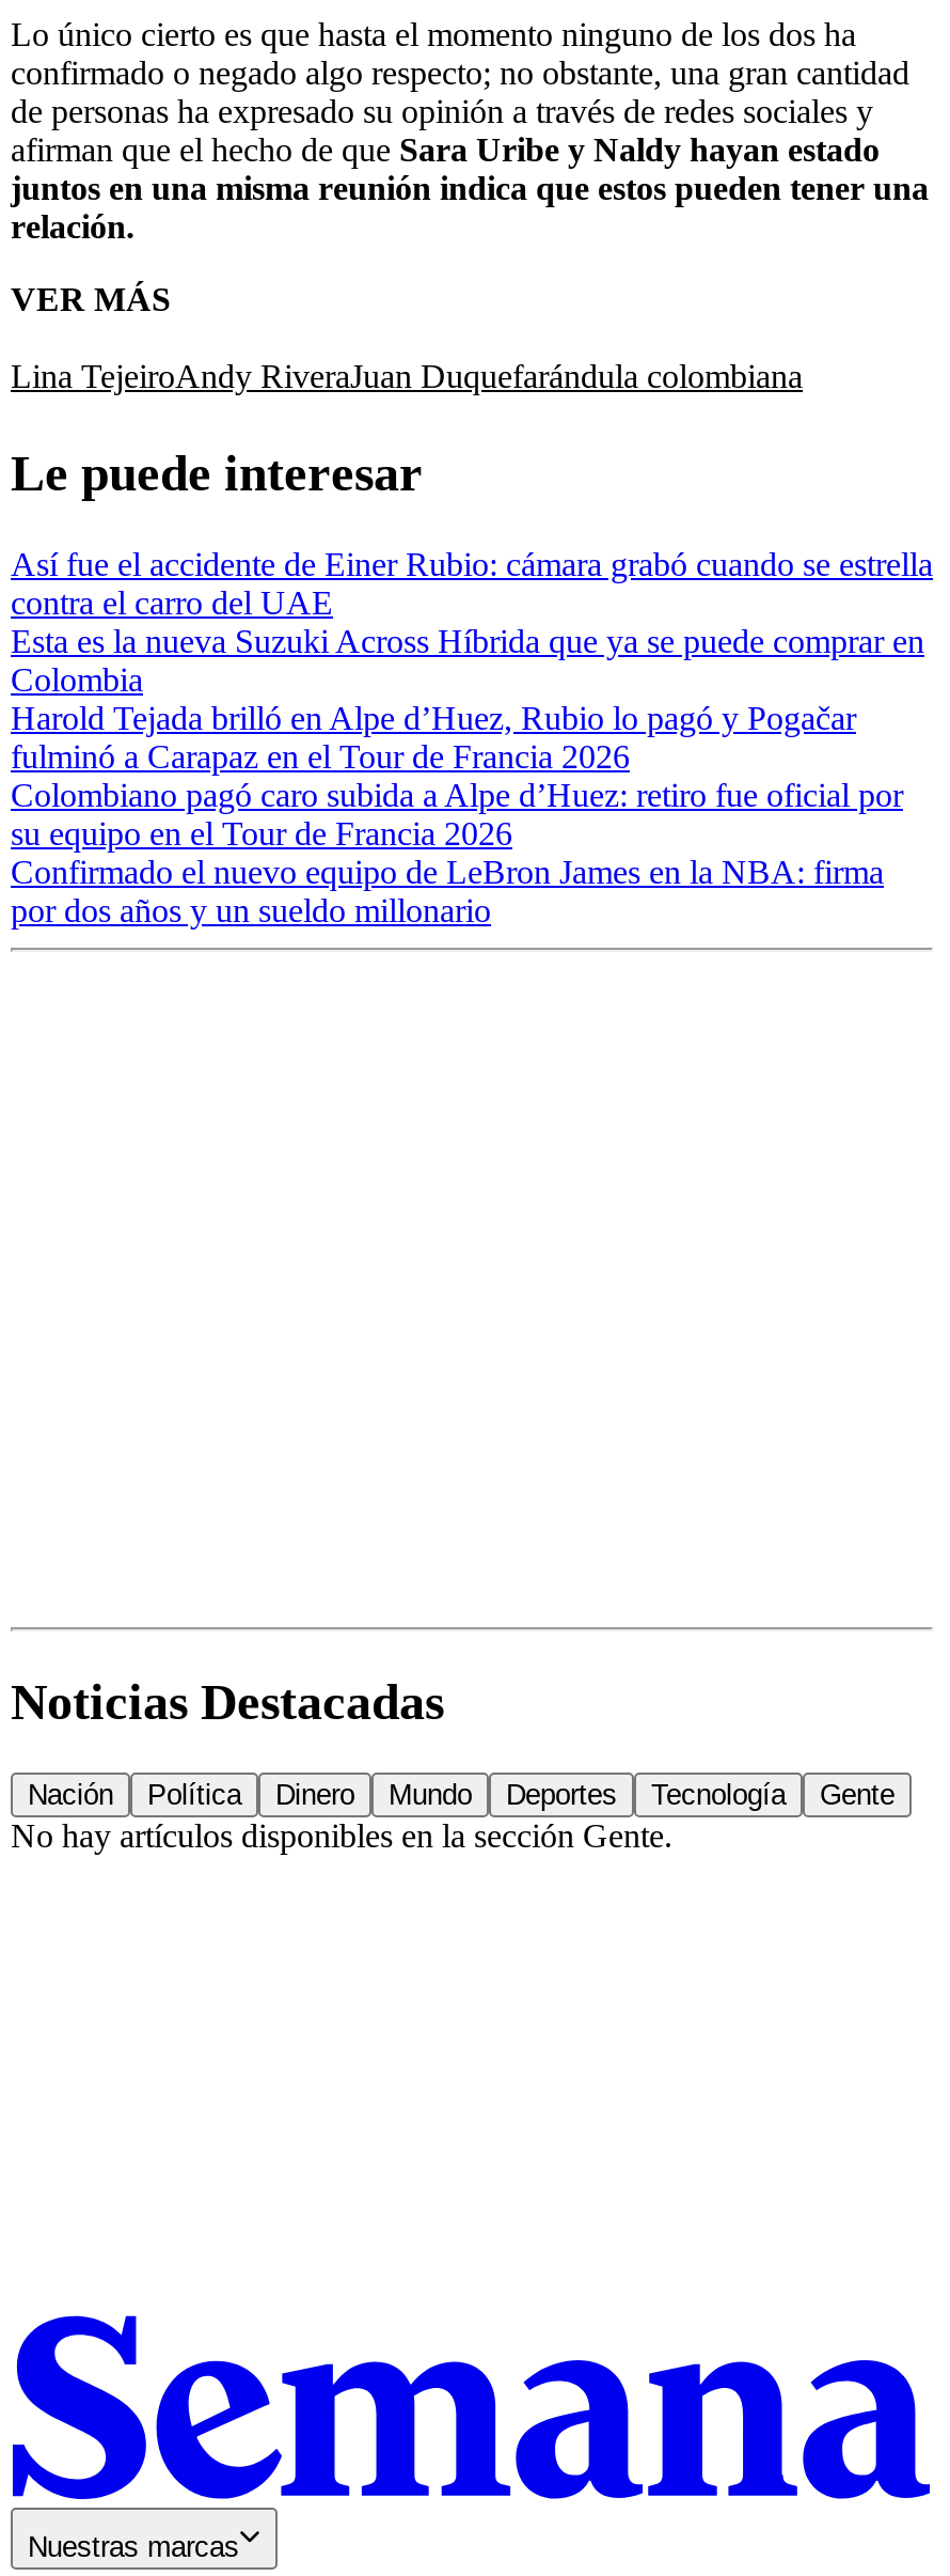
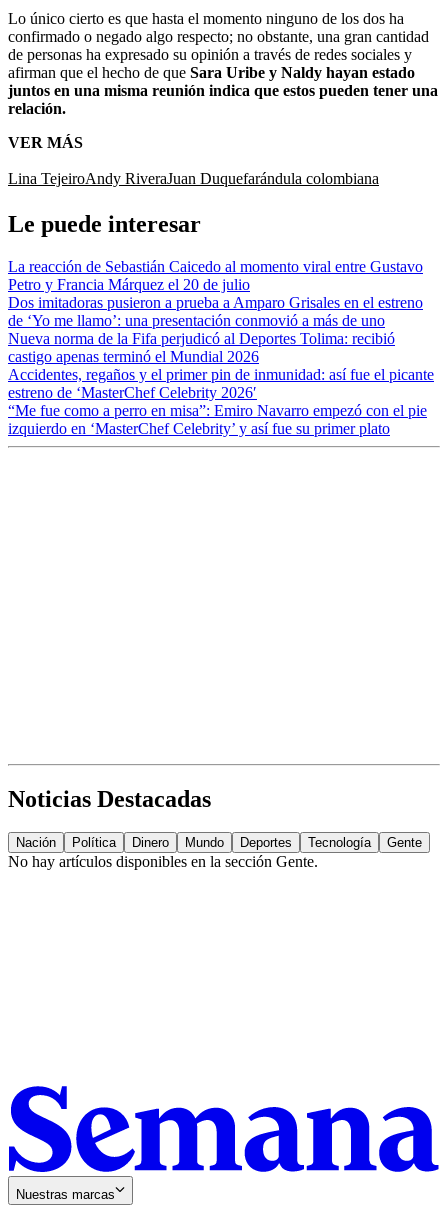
- Así fue el accidente de Einer Rubio: cámara grabó cuando se estrella
- contra el carro del UAE
- Esta es la nueva Suzuki Across Híbrida que ya se puede comprar en
- Colombia
- Harold Tejada brilló en Alpe d’Huez, Rubio lo pagó y Pogačar
- fulminó a Carapaz en el Tour de Francia 2026
- Colombiano pagó caro subida a Alpe d’Huez: retiro fue oficial por
- su equipo en el Tour de Francia 2026
- Confirmado el nuevo equipo de LeBron James en la NBA: firma
- por dos años y un sueldo millonario
+ La reacción de Sebastián Caicedo al momento viral entre Gustavo
+ Petro y Francia Márquez el 20 de julio
+ Dos imitadoras pusieron a prueba a Amparo Grisales en el estreno
+ de ‘Yo me llamo’: una presentación conmovió a más de uno
+ Nueva norma de la Fifa perjudicó al Deportes Tolima: recibió
+ castigo apenas terminó el Mundial 2026
+ Accidentes, regaños y el primer pin de inmunidad: así fue el picante
+ estreno de ‘MasterChef Celebrity 2026′
+ “Me fue como a perro en misa”: Emiro Navarro empezó con el pie
+ izquierdo en ‘MasterChef Celebrity’ y así fue su primer plato
